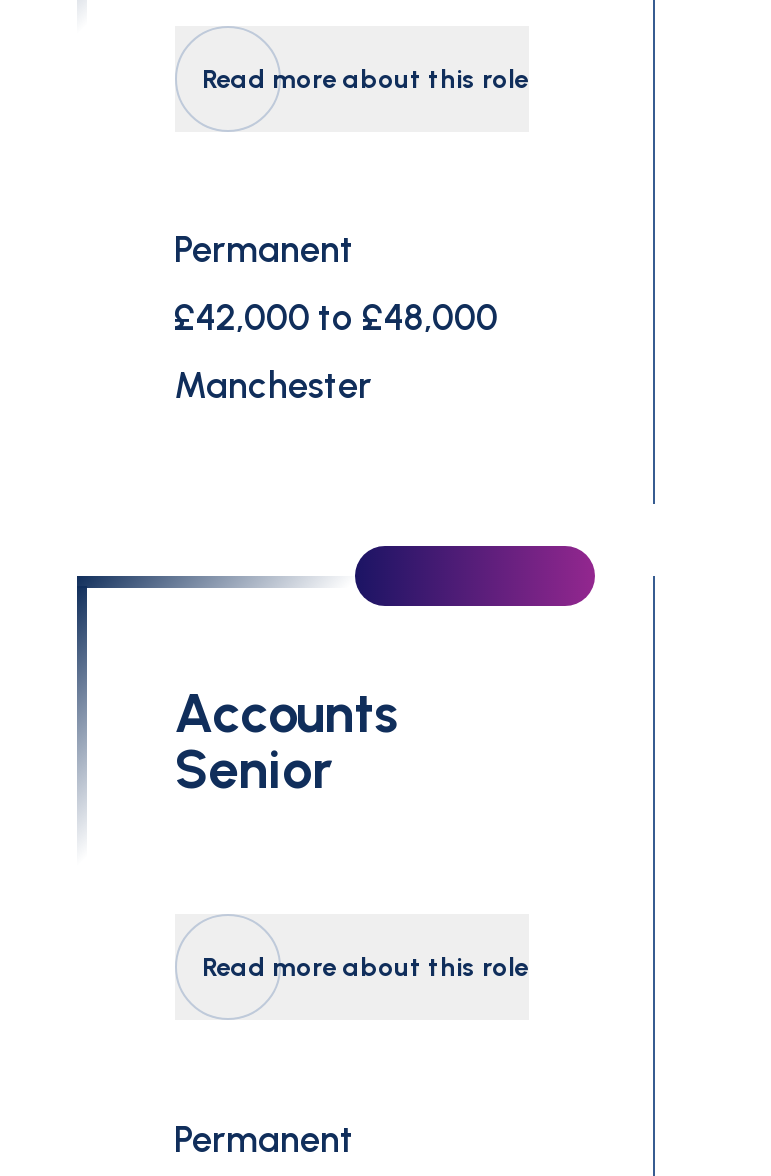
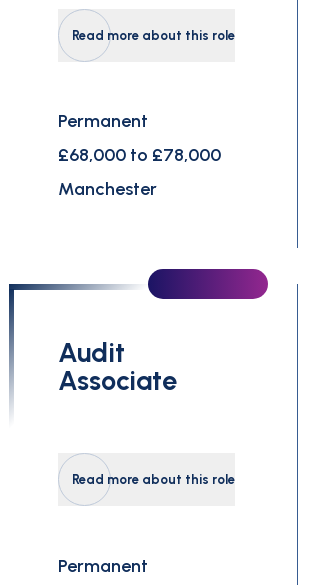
- £42,000 to £48,000
+ £68,000 to £78,000

- Accounts
- Senior
+ Audit
+ Associate
